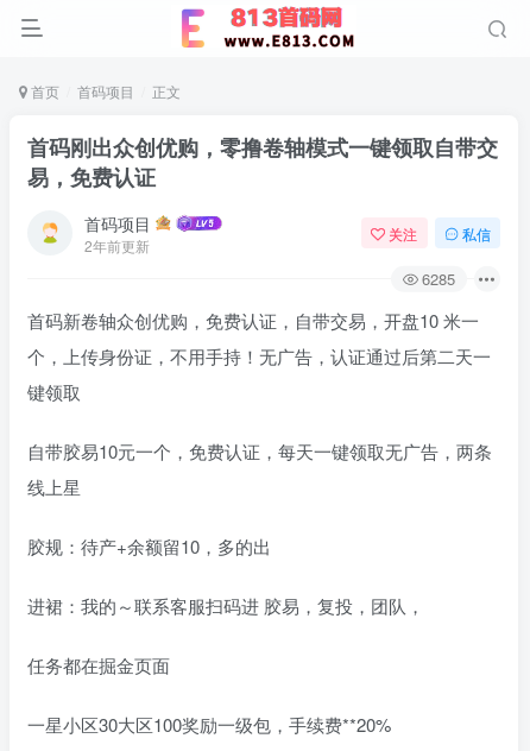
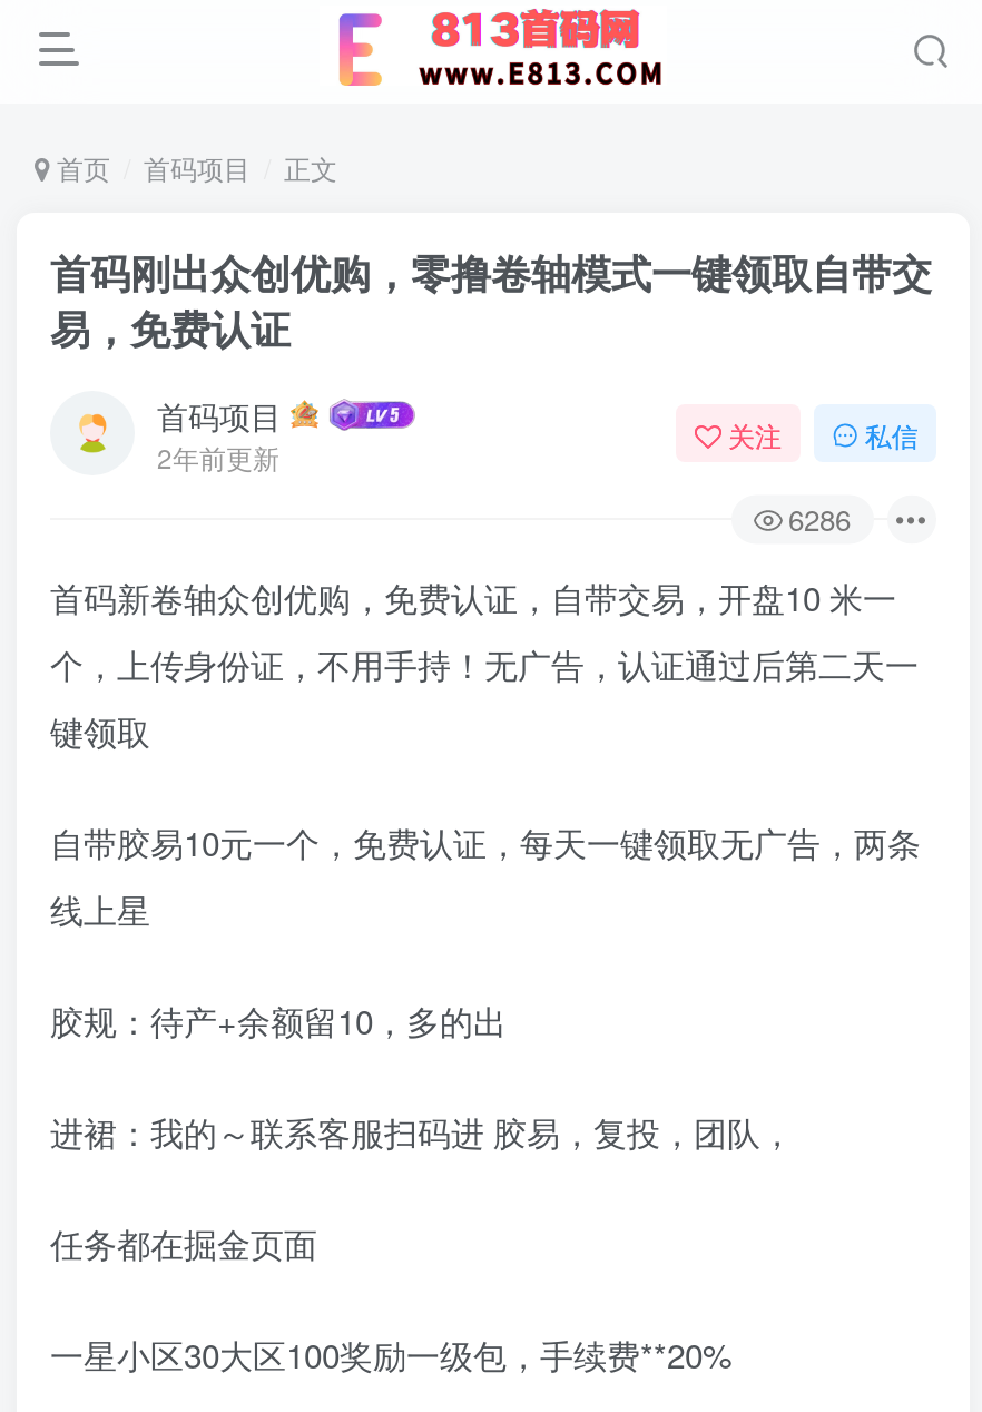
- 6285
+ 6286
